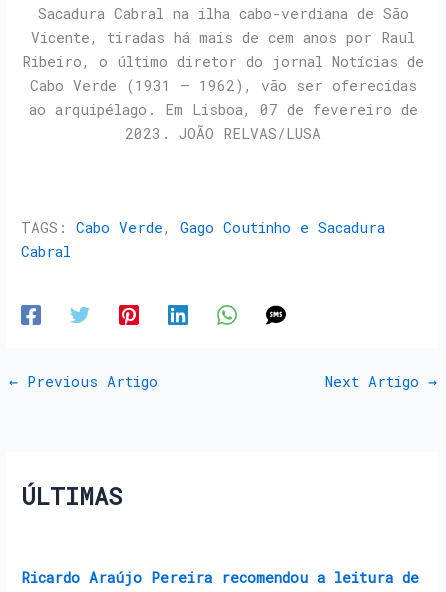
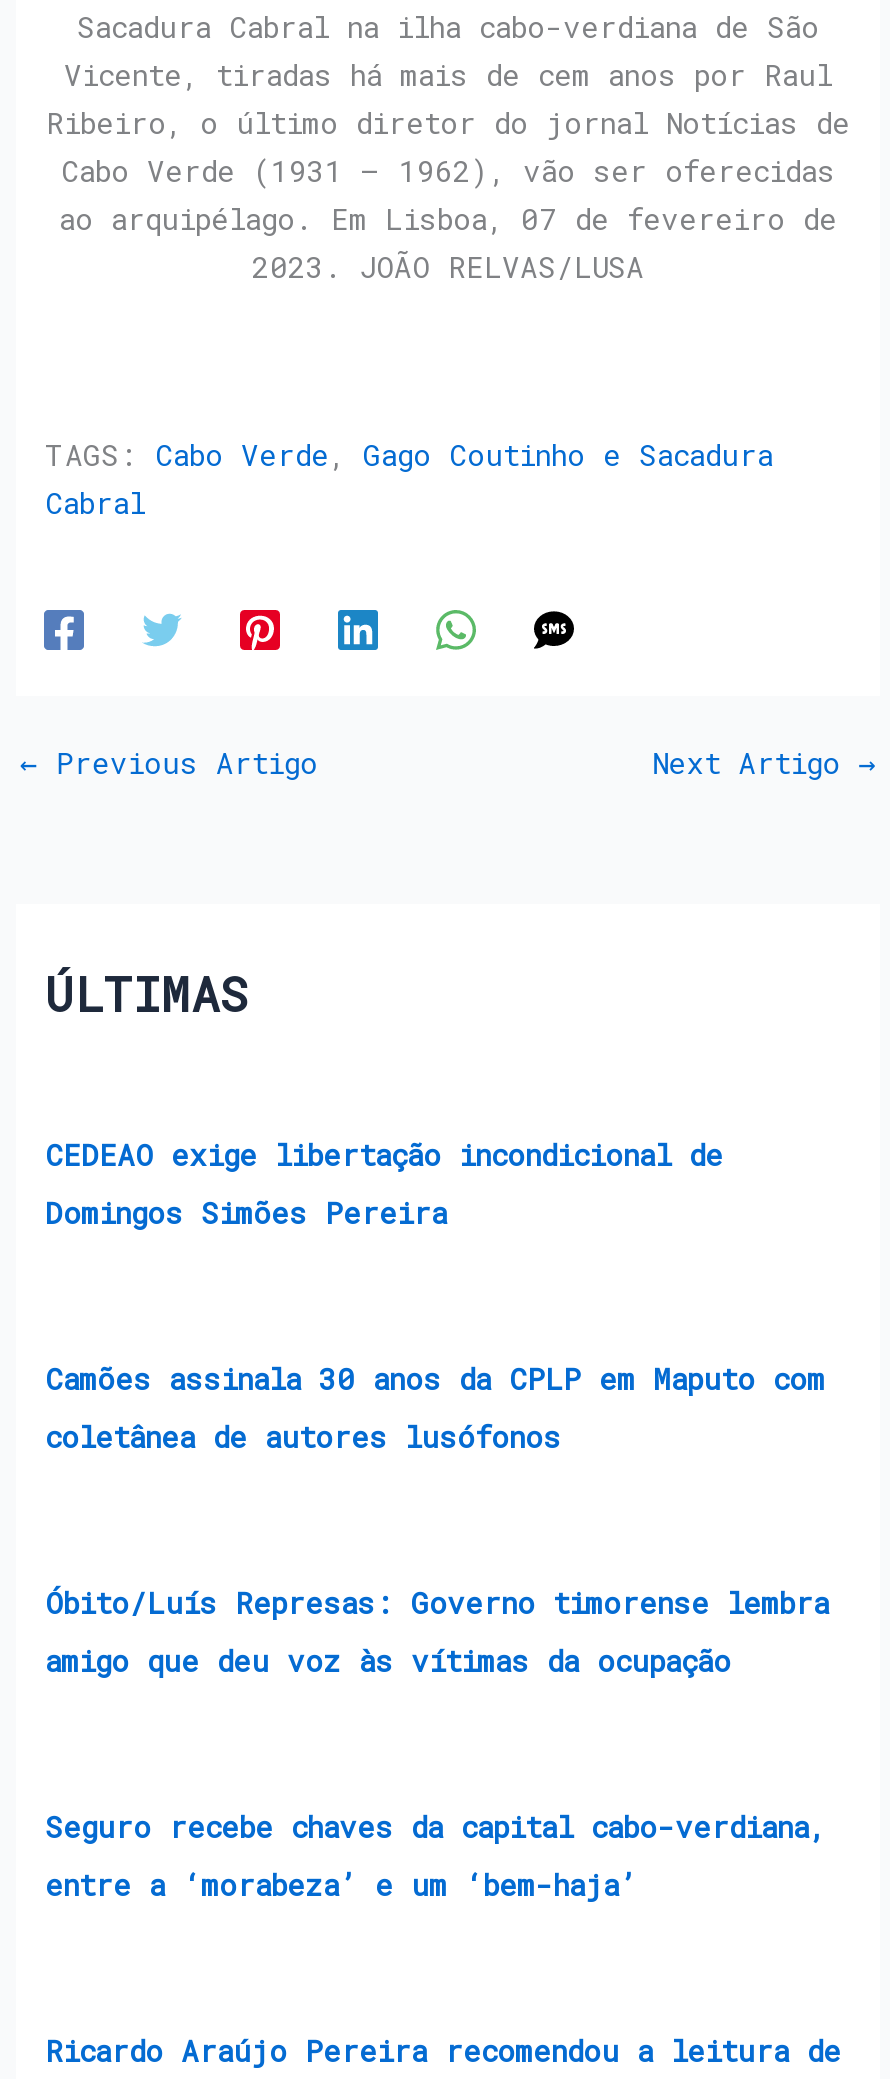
+ CEDEAO exige libertação incondicional de
+ Domingos Simões Pereira

+ Camões assinala 30 anos da CPLP em Maputo com
+ coletânea de autores lusófonos

+ Óbito/Luís Represas: Governo timorense lembra
+ amigo que deu voz às vítimas da ocupação

+ Seguro recebe chaves da capital cabo-verdiana,
+ entre a ‘morabeza’ e um ‘bem-haja’
